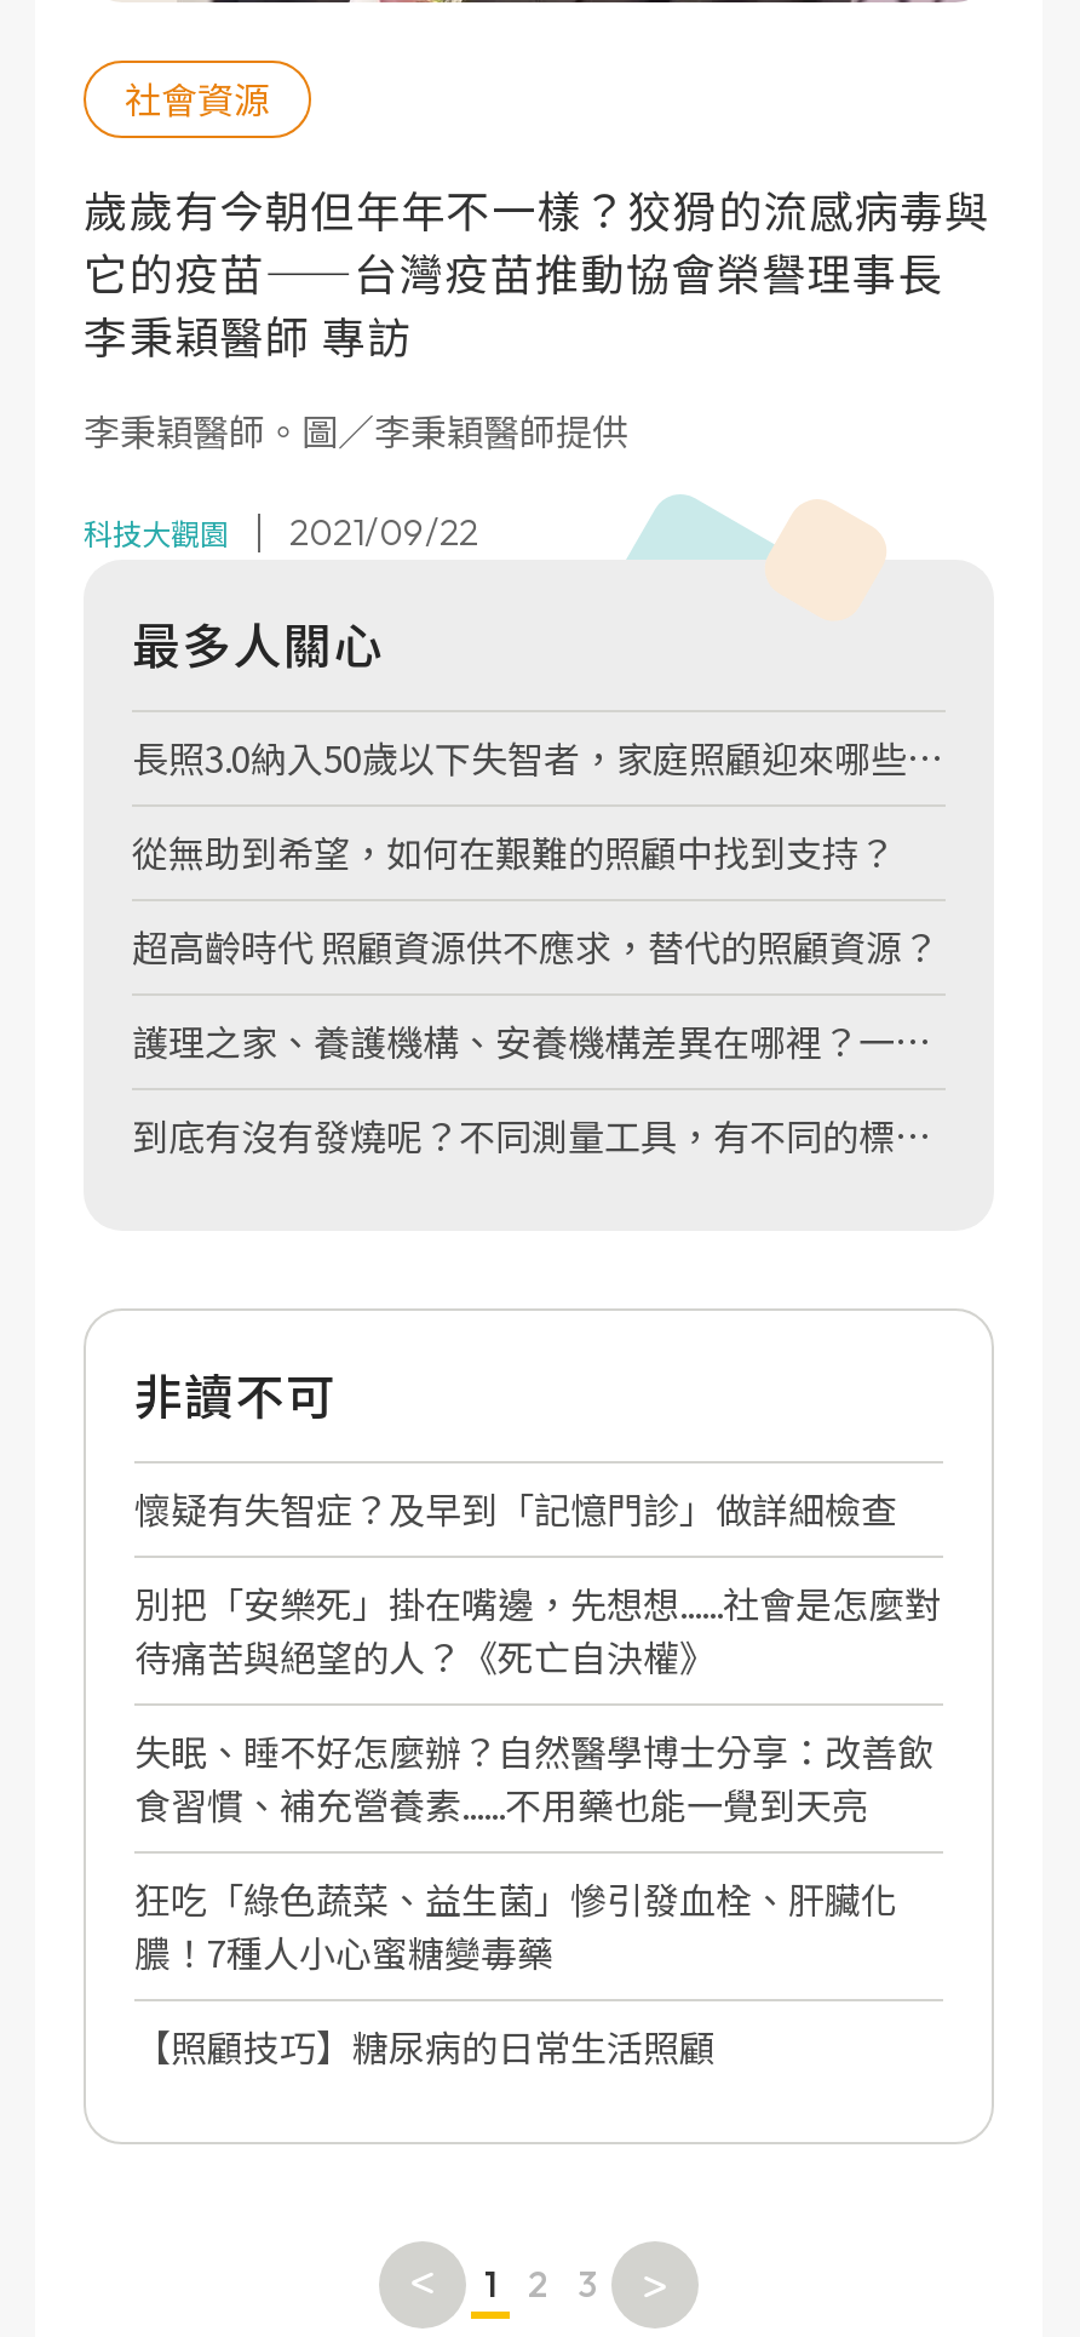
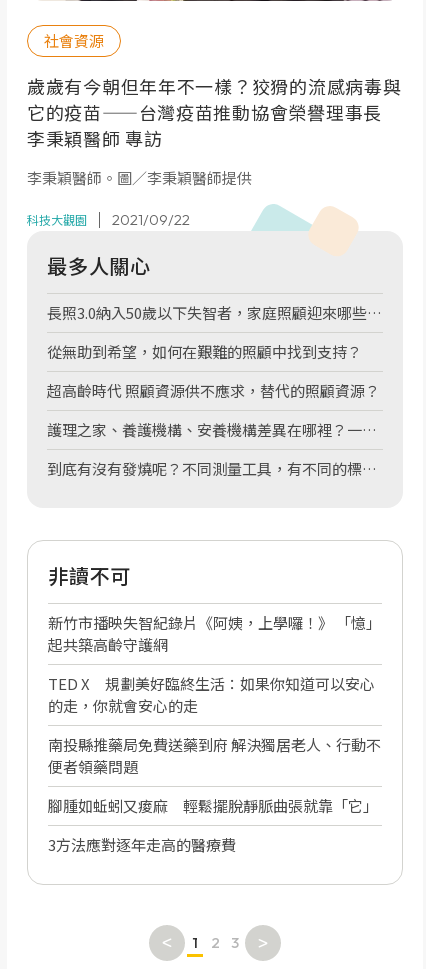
- 懷疑有失智症？及早到「記憶門診」做詳細檢查
+ 新竹市播映失智紀錄片《阿姨，上學囉！》 「憶」
+ 起共築高齡守護網

- 別把「安樂死」掛在嘴邊，先想想......社會是怎麼對
- 待痛苦與絕望的人？《死亡自決權》
+ TED X 規劃美好臨終生活：如果你知道可以安心
+ 的走，你就會安心的走

- 失眠、睡不好怎麼辦？自然醫學博士分享：改善飲
- 食習慣、補充營養素......不用藥也能一覺到天亮
+ 南投縣推藥局免費送藥到府 解決獨居老人、行動不
+ 便者領藥問題

- 狂吃「綠色蔬菜、益生菌」慘引發血栓、肝臟化
- 膿！7種人小心蜜糖變毒藥
+ 腳腫如蚯蚓又痠麻 輕鬆擺脫靜脈曲張就靠「它」

- 【照顧技巧】糖尿病的日常生活照顧
+ 3方法應對逐年走高的醫療費
